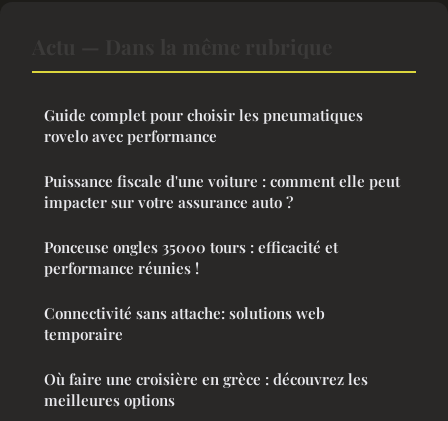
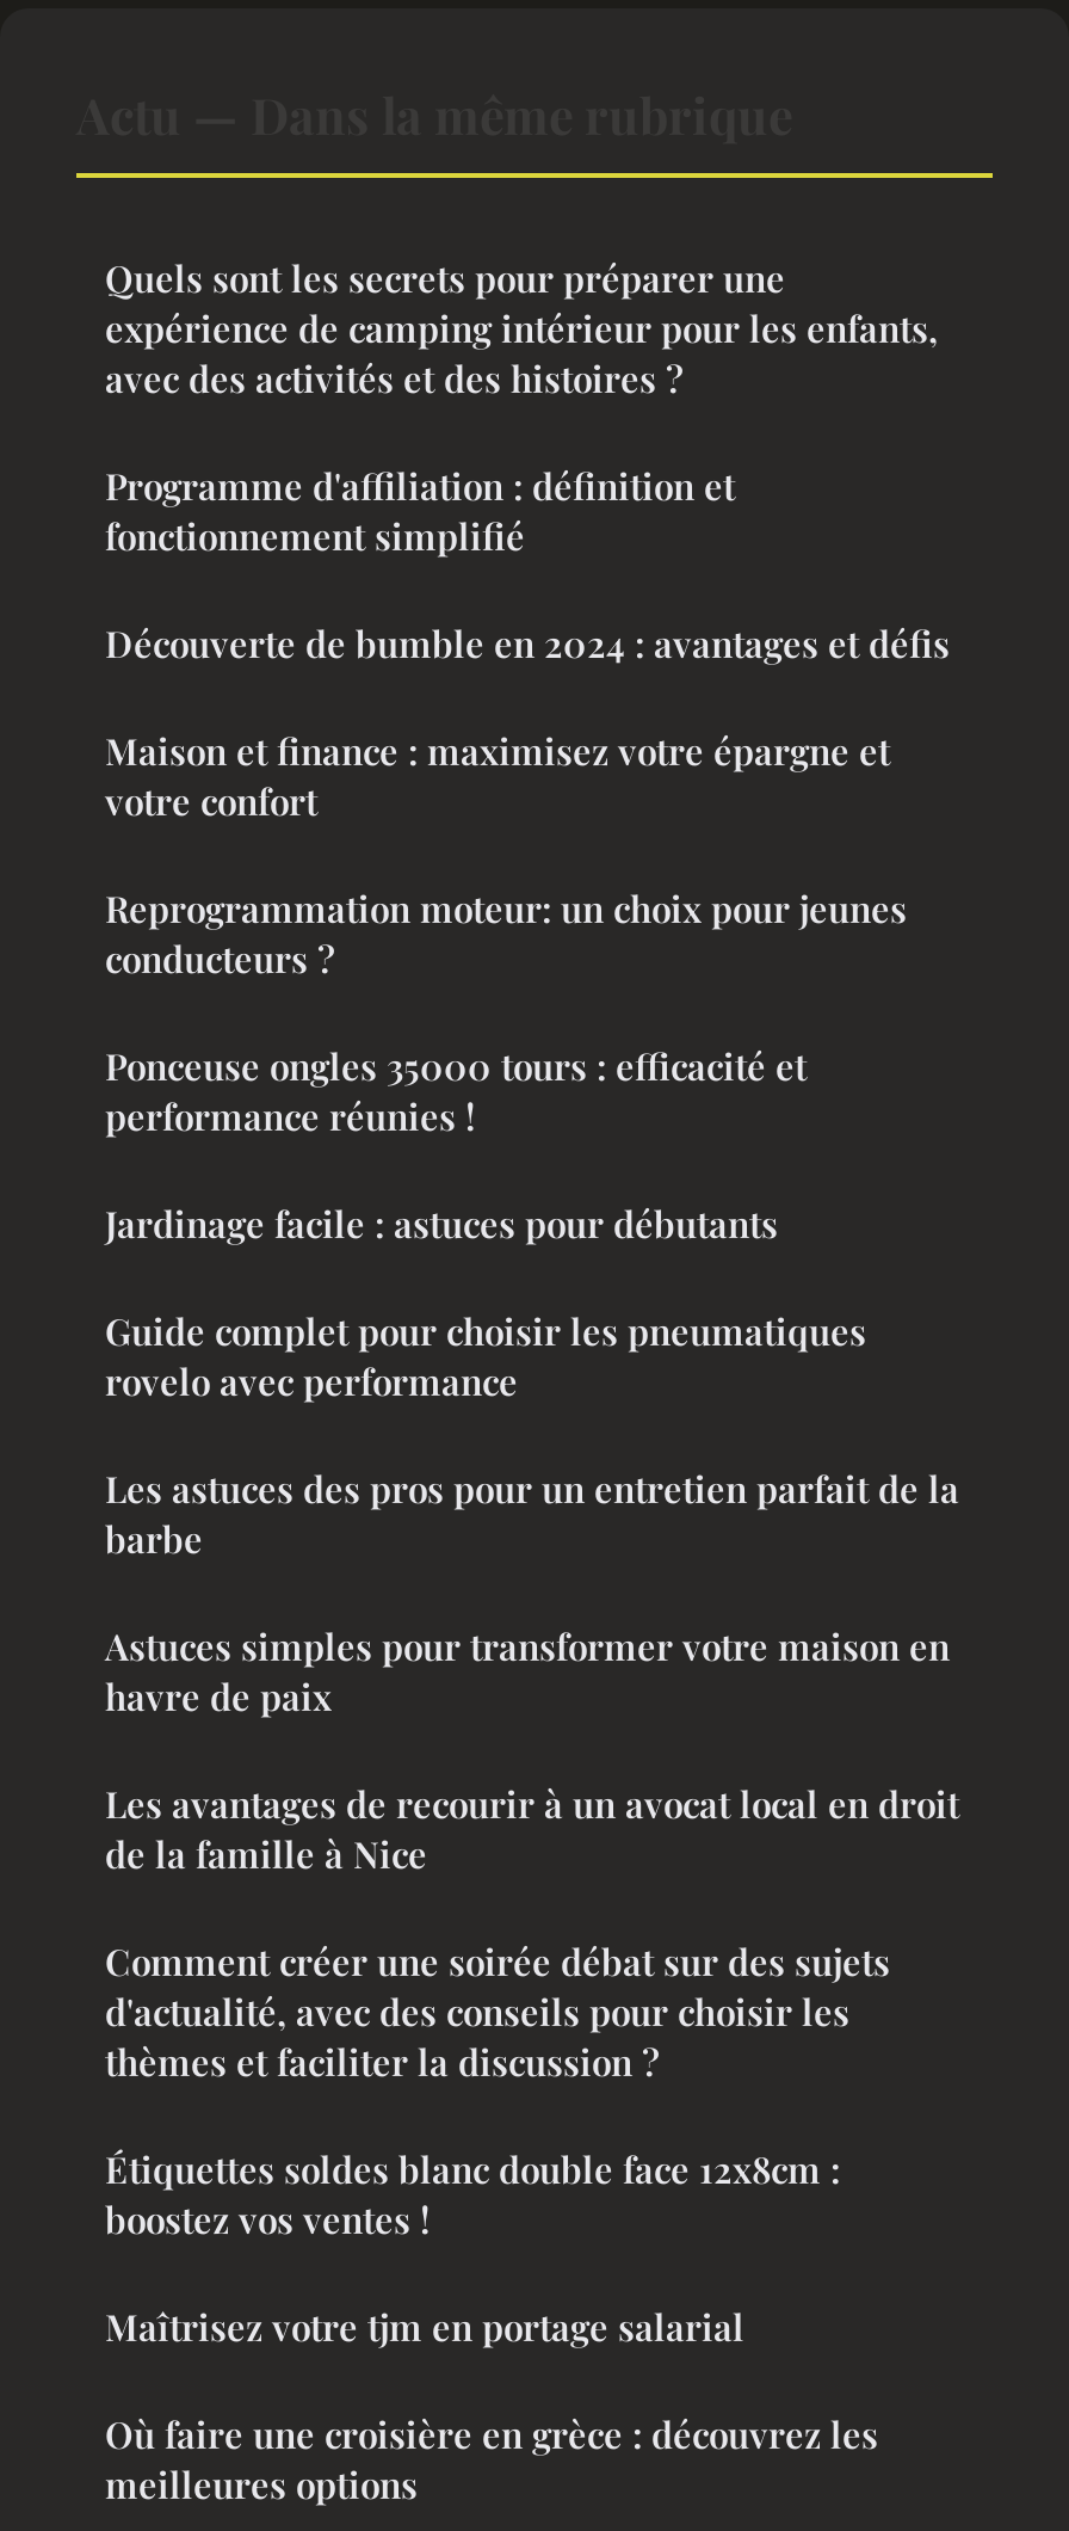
+ Quels sont les secrets pour préparer une
+ expérience de camping intérieur pour les enfants,
+ avec des activités et des histoires ?
+ Programme d'affiliation : définition et
+ fonctionnement simplifié
+ Découverte de bumble en 2024 : avantages et défis
+ Maison et finance : maximisez votre épargne et
+ votre confort
+ Reprogrammation moteur: un choix pour jeunes
+ conducteurs ?
+ Jardinage facile : astuces pour débutants

- Puissance fiscale d'une voiture : comment elle peut
- impacter sur votre assurance auto ?
- Connectivité sans attache: solutions web
- temporaire
+ Les astuces des pros pour un entretien parfait de la
+ barbe
+ Astuces simples pour transformer votre maison en
+ havre de paix
+ Les avantages de recourir à un avocat local en droit
+ de la famille à Nice
+ Comment créer une soirée débat sur des sujets
+ d'actualité, avec des conseils pour choisir les
+ thèmes et faciliter la discussion ?
+ Étiquettes soldes blanc double face 12x8cm :
+ boostez vos ventes !
+ Maîtrisez votre tjm en portage salarial

moved up: Ponceuse ongles 35000 tours : efficacité et | performance réunies !
